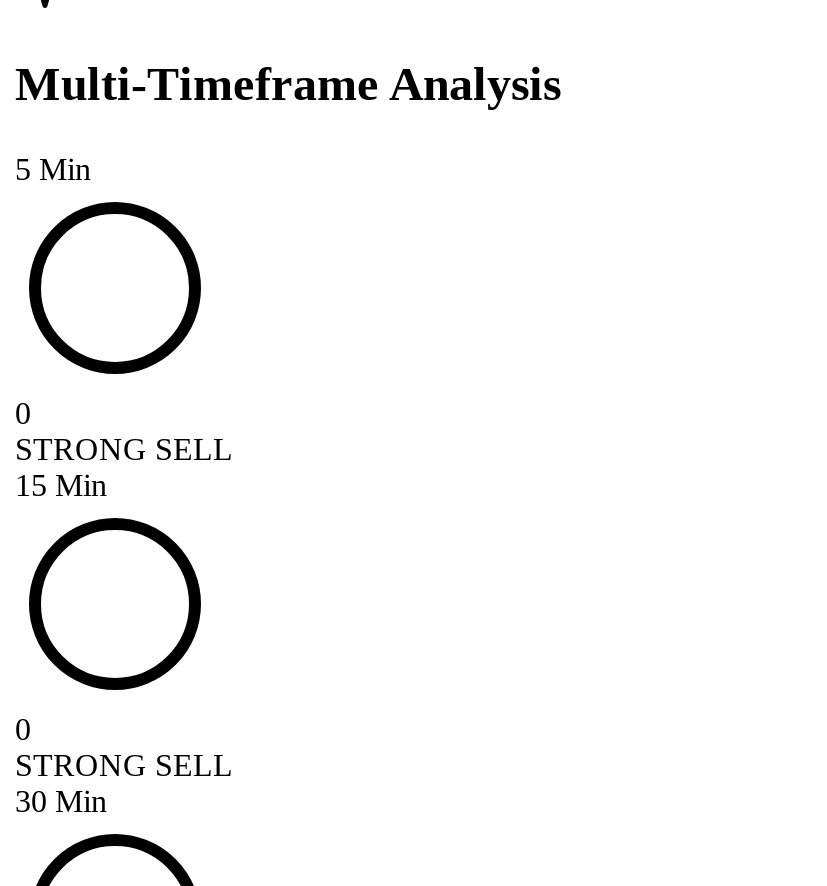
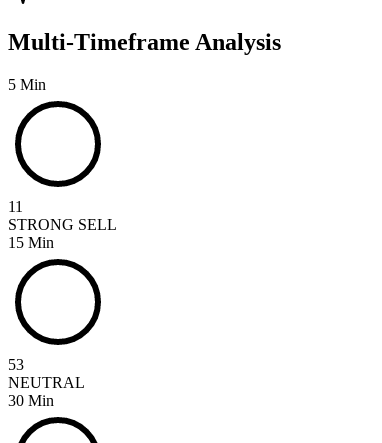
- 0
+ 11

- 0
- STRONG SELL
+ 53
+ NEUTRAL
